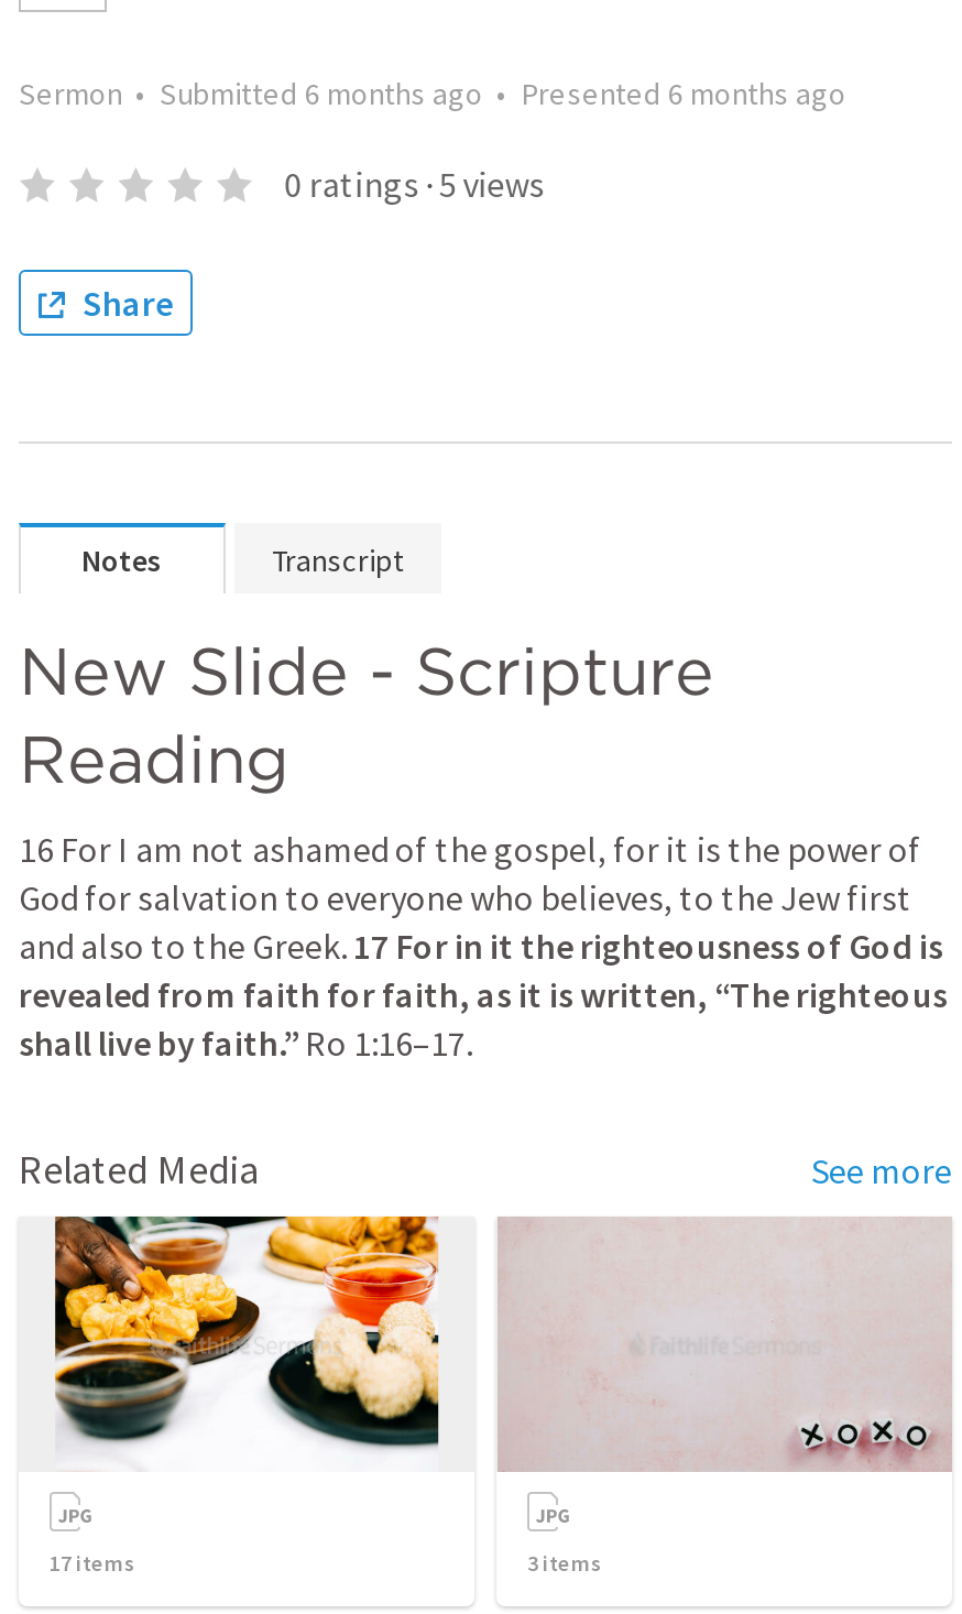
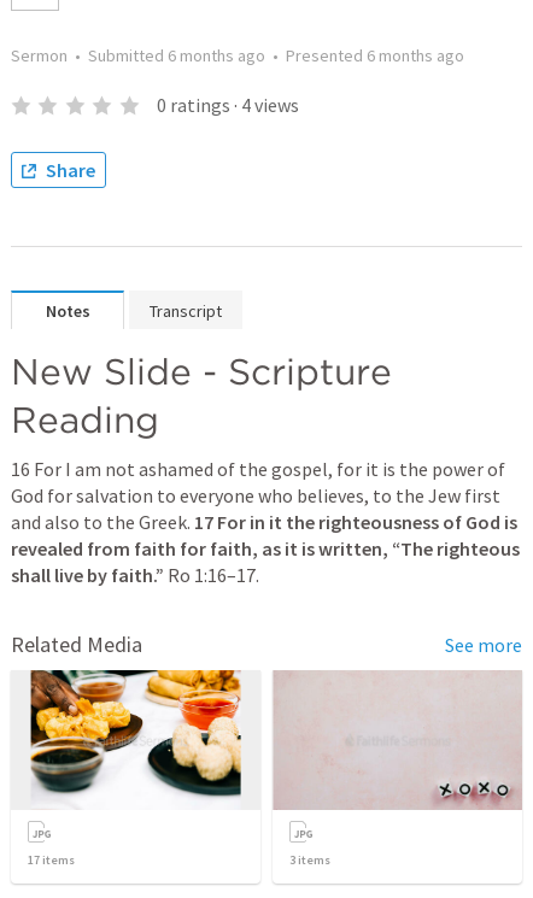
- 0 ratings · 5 views
+ 0 ratings · 4 views
